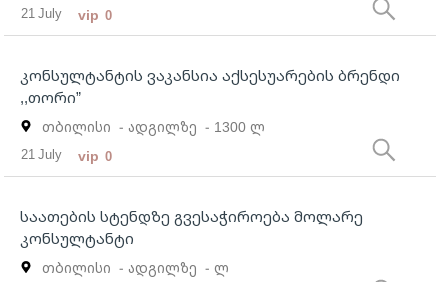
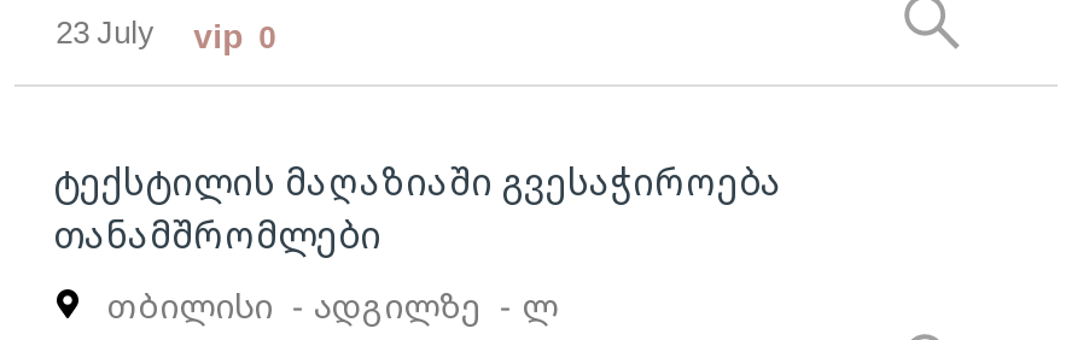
- 21 July vip 0
+ 23 July vip 0

- კონსულტანტის ვაკანსია აქსესუარების ბრენდი
- ,,თორი”
- თბილისი - ადგილზე - 1300 ლ
- 21 July
- vip 0
- საათების სტენდზე გვესაჭიროება მოლარე
- კონსულტანტი
+ ტექსტილის მაღაზიაში გვესაჭიროება
+ თანამშრომლები
